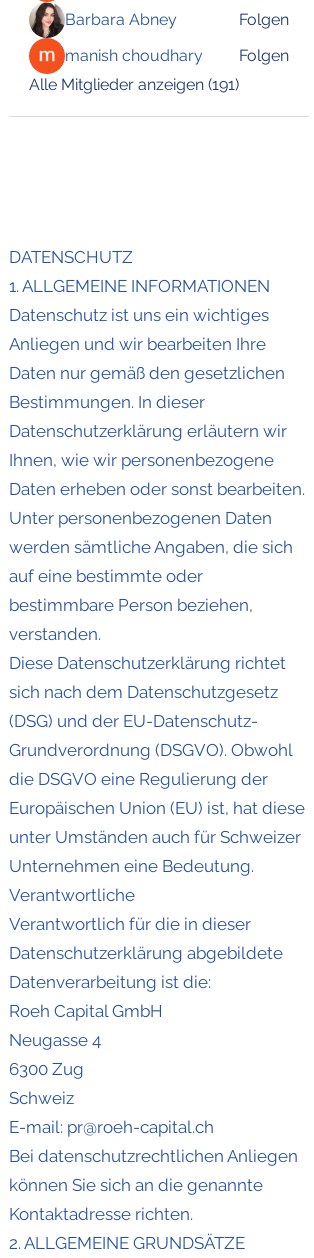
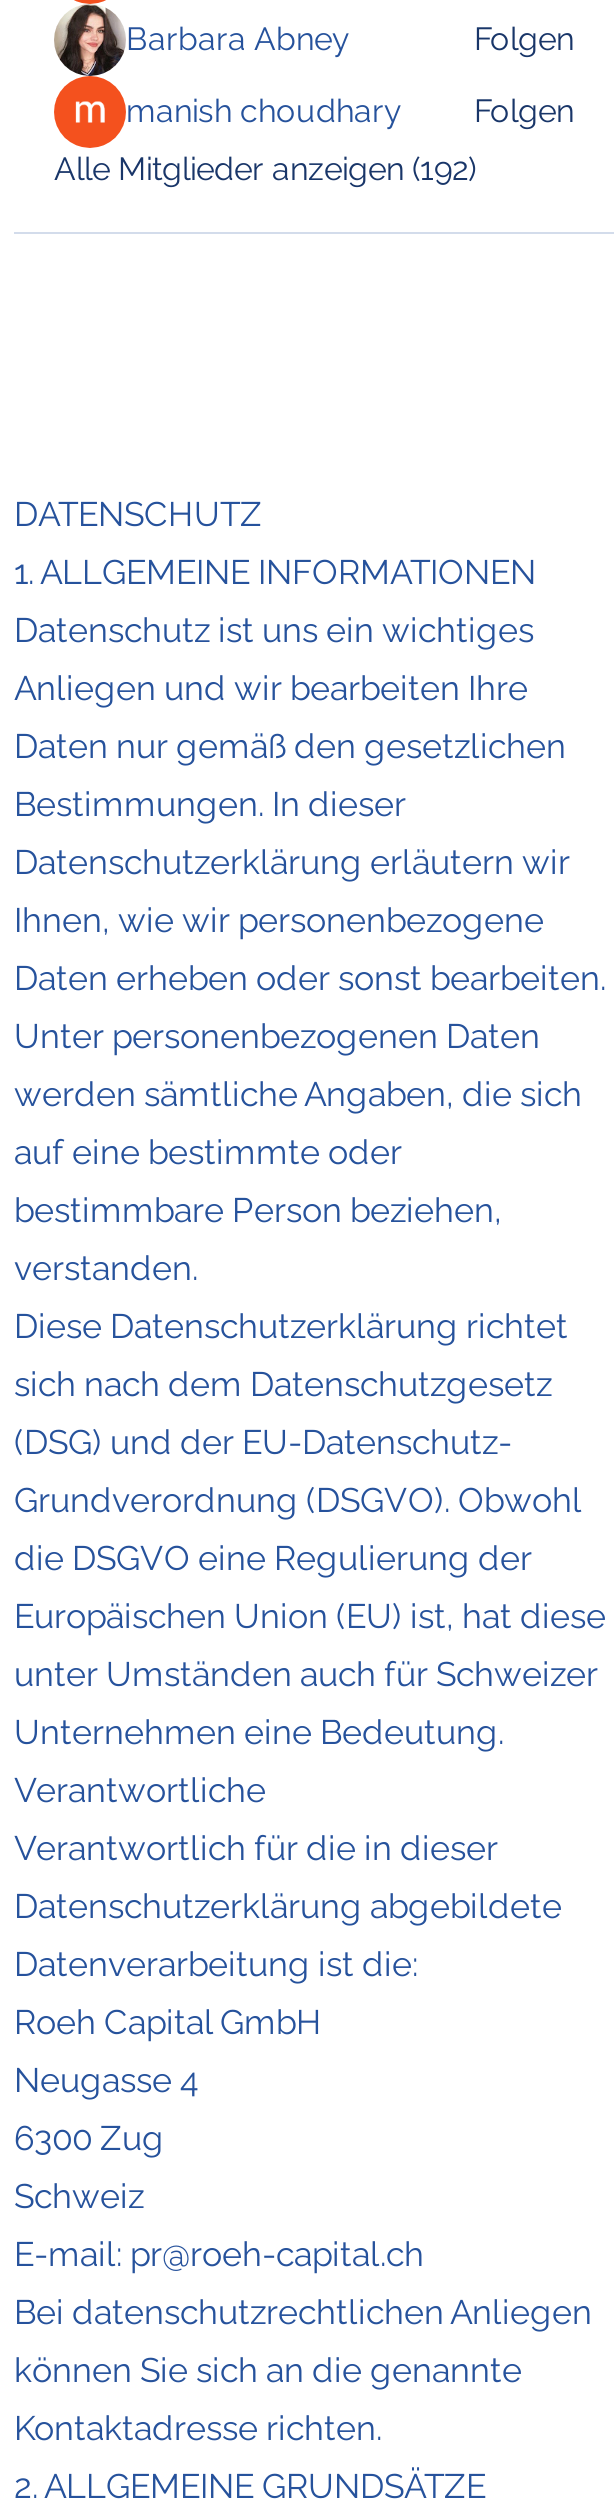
- Alle Mitglieder anzeigen (191)
+ Alle Mitglieder anzeigen (192)
